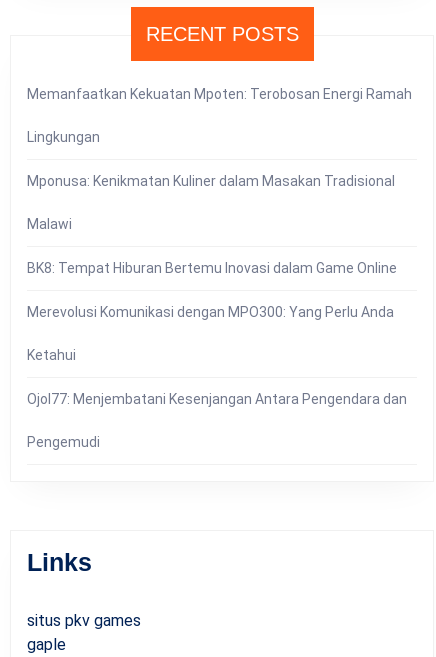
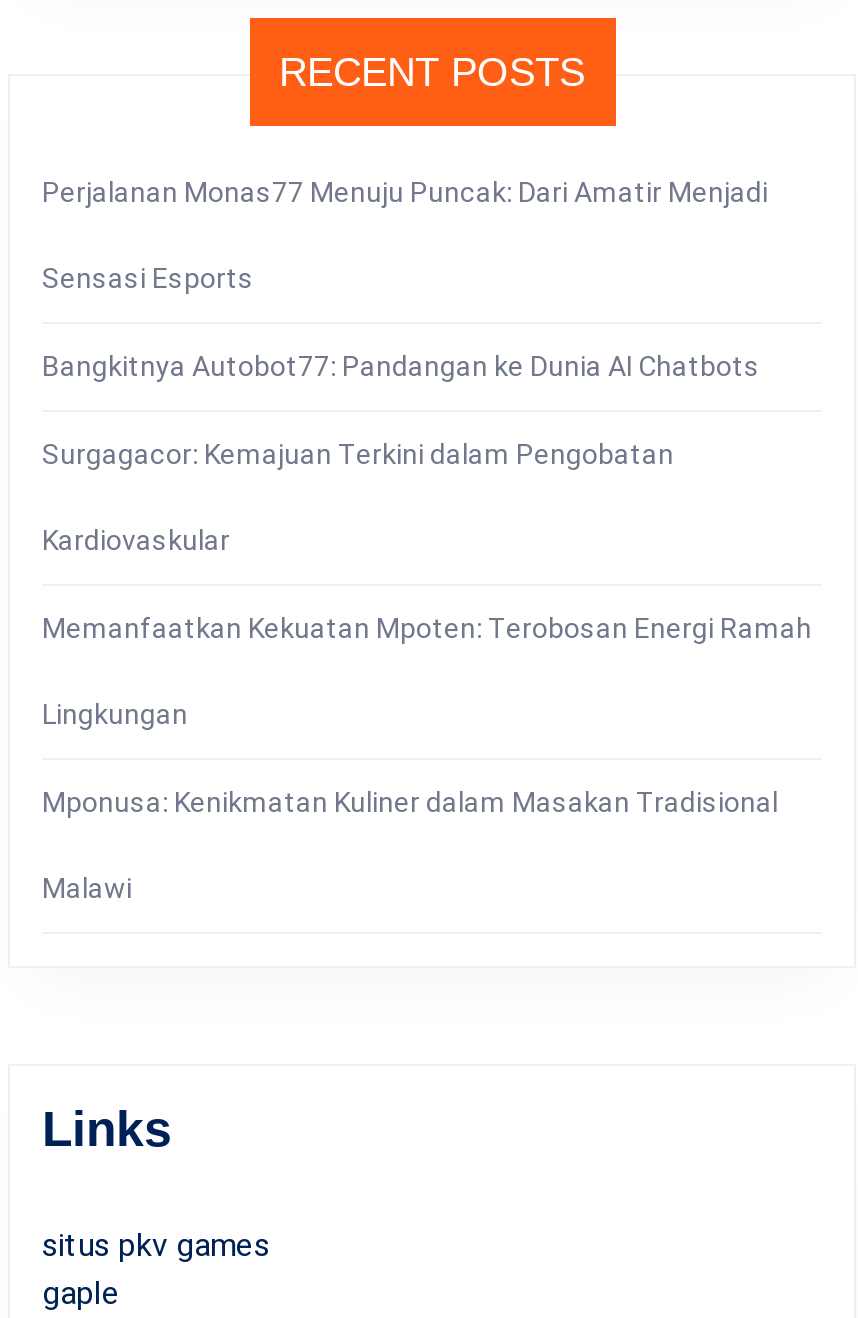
+ Perjalanan Monas77 Menuju Puncak: Dari Amatir Menjadi
+ Sensasi Esports
+ Bangkitnya Autobot77: Pandangan ke Dunia AI Chatbots
+ Surgagacor: Kemajuan Terkini dalam Pengobatan
+ Kardiovaskular

moved down: Memanfaatkan Kekuatan Mpoten: Terobosan Energi Ramah | Lingkungan | Mponusa: Kenikmatan Kuliner dalam Masakan Tradisional | Malawi

- BK8: Tempat Hiburan Bertemu Inovasi dalam Game Online
- Merevolusi Komunikasi dengan MPO300: Yang Perlu Anda
- Ketahui
- Ojol77: Menjembatani Kesenjangan Antara Pengendara dan
- Pengemudi
